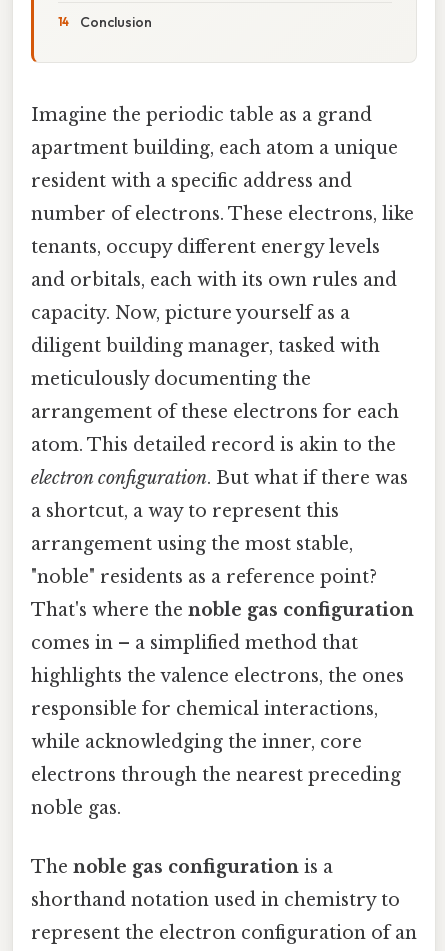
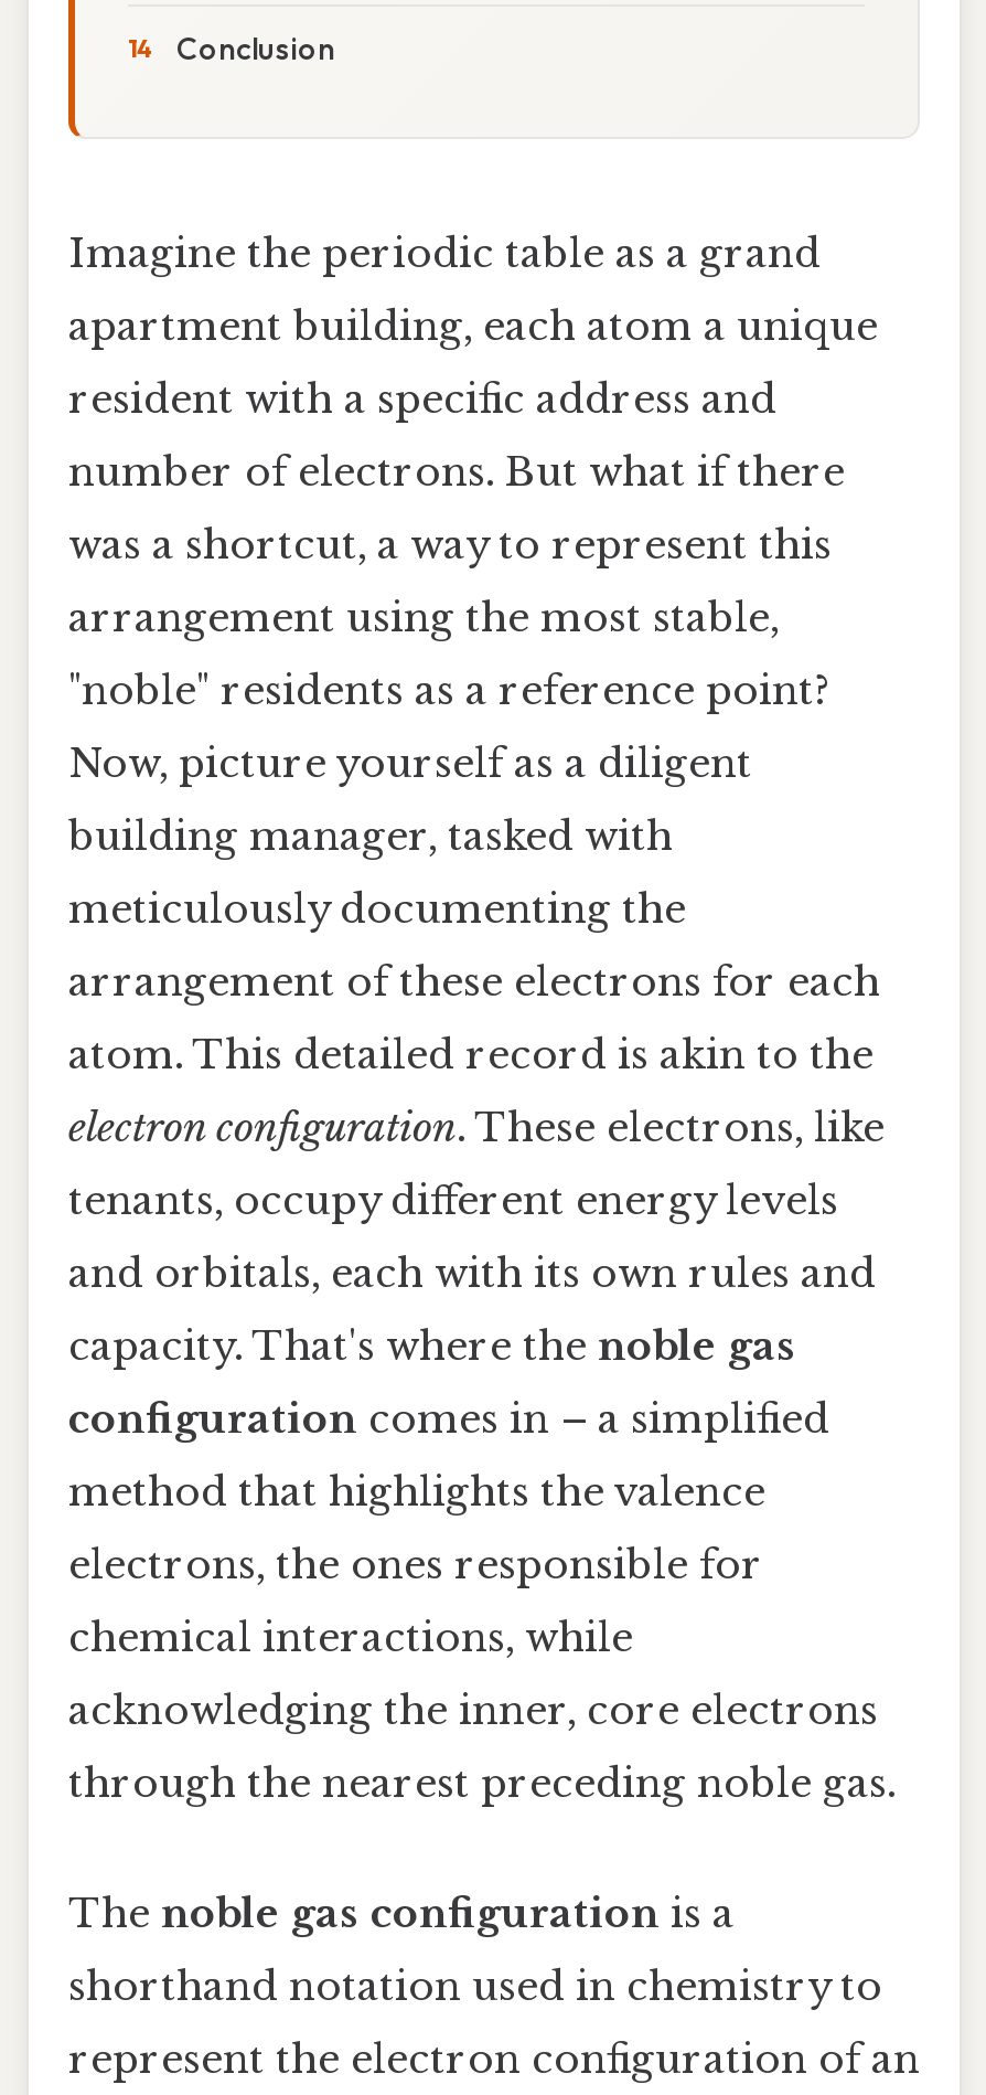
- number of electrons. These electrons, like
- capacity. Now, picture yourself as a
- diligent building manager, tasked with
+ number of electrons. But what if there
+ was a shortcut, a way to represent this
+ Now, picture yourself as a diligent
+ building manager, tasked with

moved down: tenants, occupy different energy levels | and orbitals, each with its own rules and

moved down: meticulously documenting the | arrangement of these electrons for each | atom. This detailed record is akin to the

- electron configuration. But what if there was
- a shortcut, a way to represent this
- That's where the noble gas configuration
- comes in – a simplified method that
- highlights the valence electrons, the ones
- responsible for chemical interactions,
- while acknowledging the inner, core
- electrons through the nearest preceding
- noble gas.
+ electron configuration. These electrons, like
+ capacity. That's where the noble gas
+ configuration comes in – a simplified
+ method that highlights the valence
+ electrons, the ones responsible for
+ chemical interactions, while
+ acknowledging the inner, core electrons
+ through the nearest preceding noble gas.

moved up: arrangement using the most stable, | "noble" residents as a reference point?
